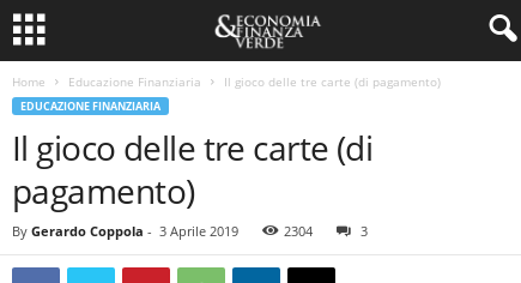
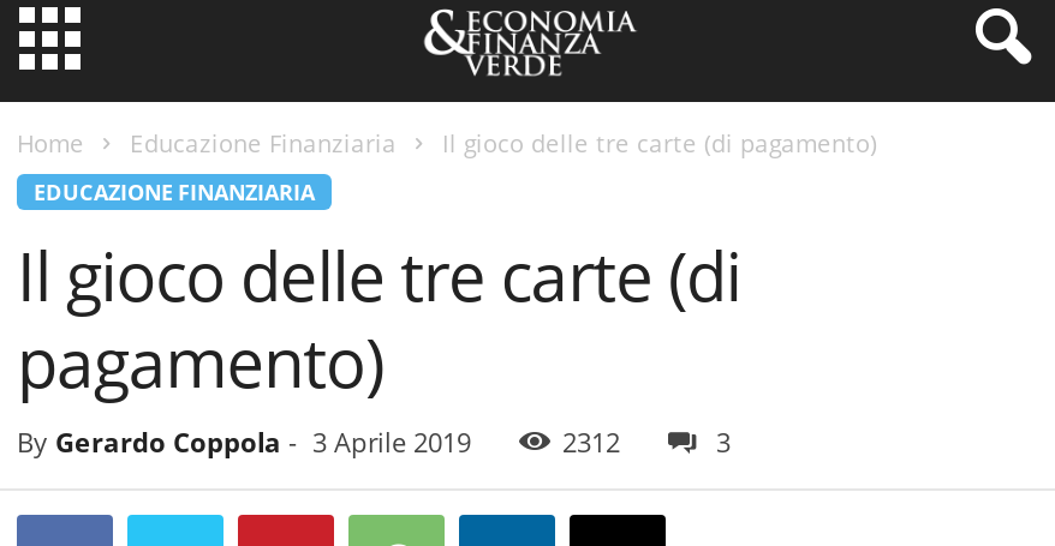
- 2304
+ 2312
